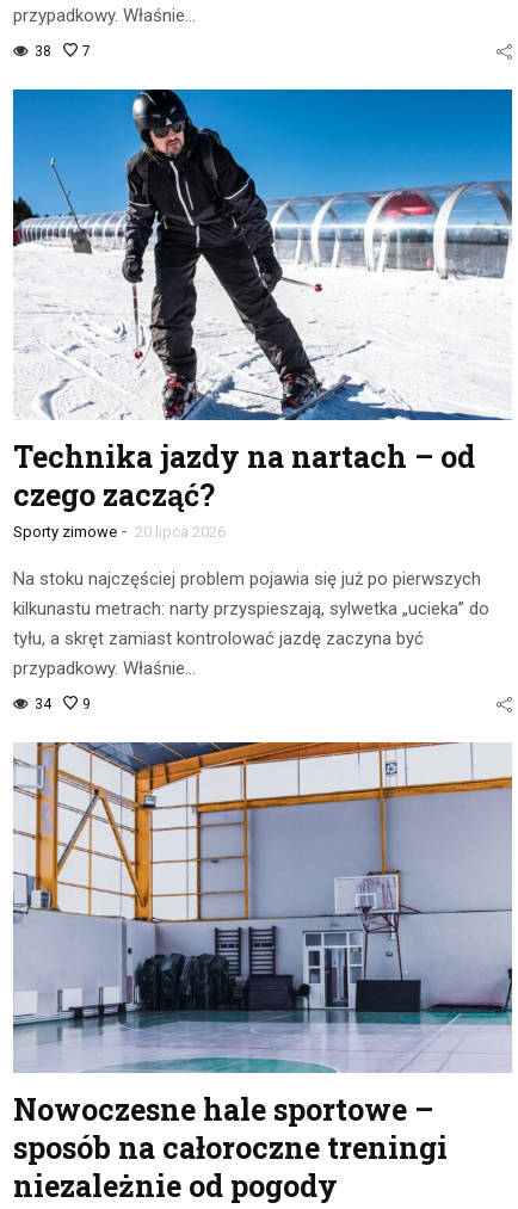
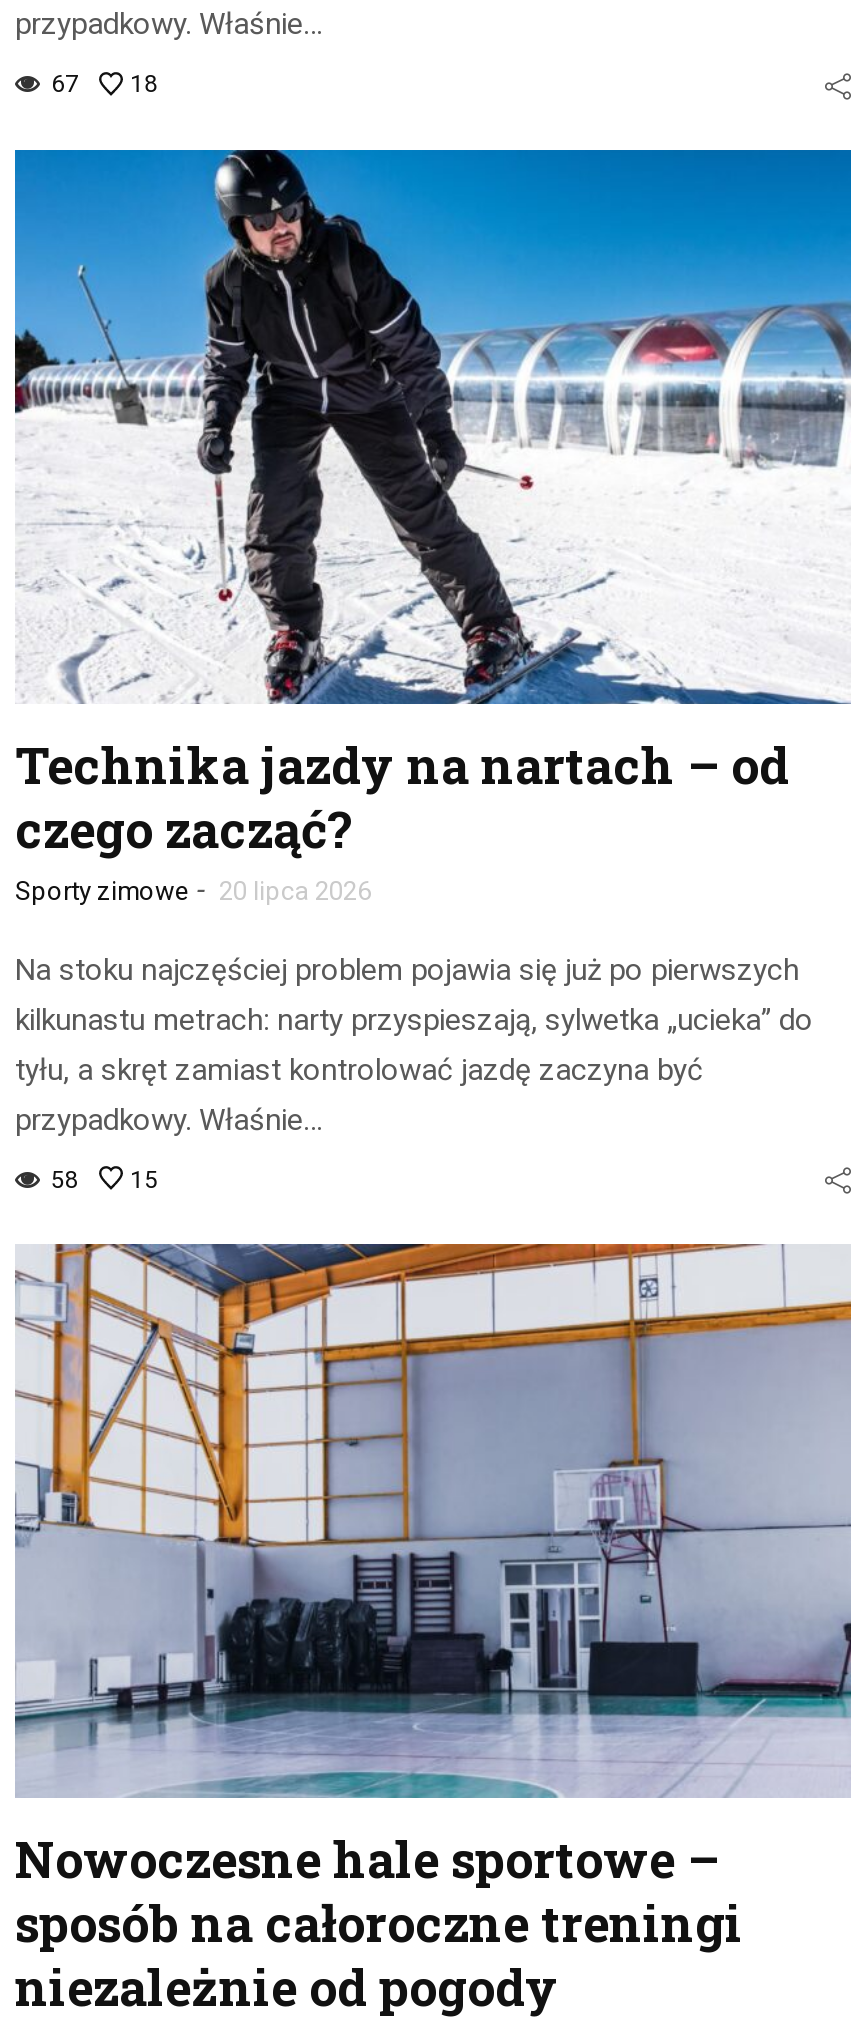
- 38
+ 67

- 7
+ 18

- 34
+ 58

- 9
+ 15
